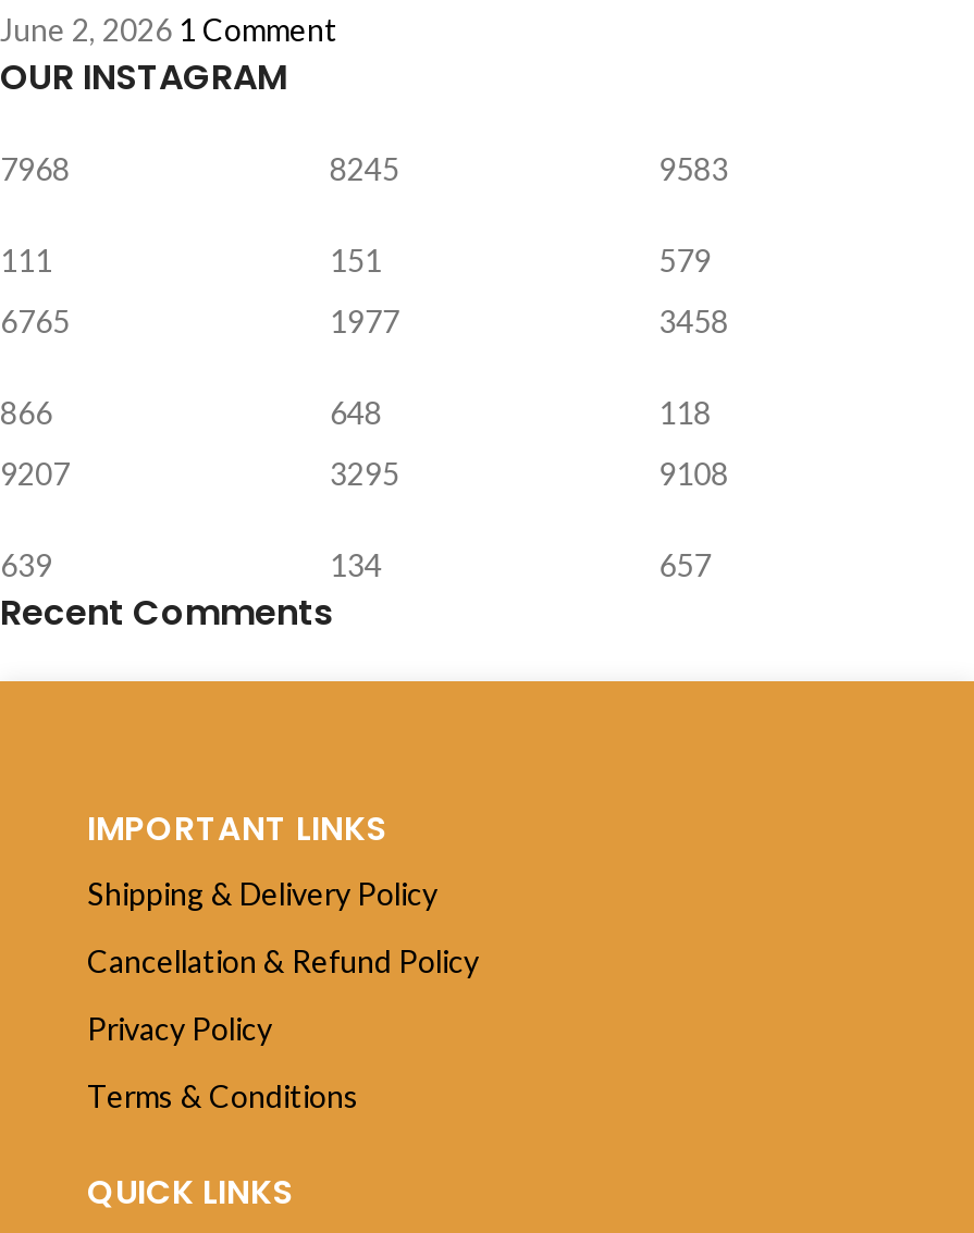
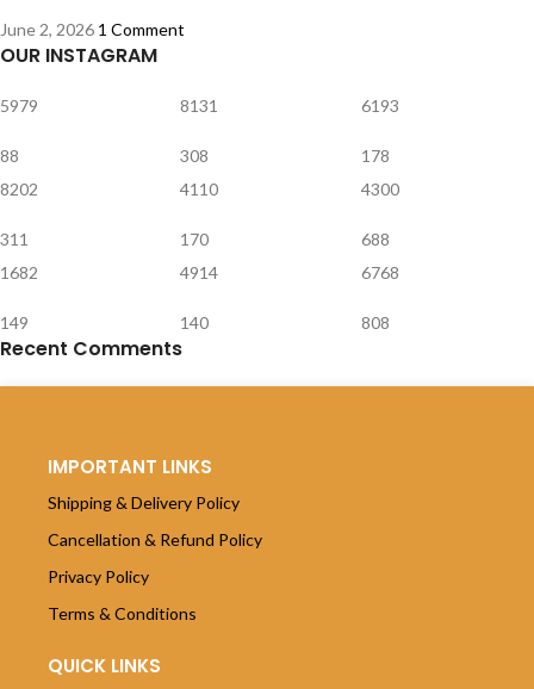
- 7968
+ 5979

- 8245
+ 8131

- 9583
+ 6193

- 111
+ 88

- 151
+ 308

- 579
+ 178

- 6765
+ 8202

- 1977
+ 4110

- 3458
+ 4300

- 866
+ 311

- 648
+ 170

- 118
+ 688

- 9207
+ 1682

- 3295
+ 4914

- 9108
+ 6768

- 639
+ 149

- 134
+ 140

- 657
+ 808
